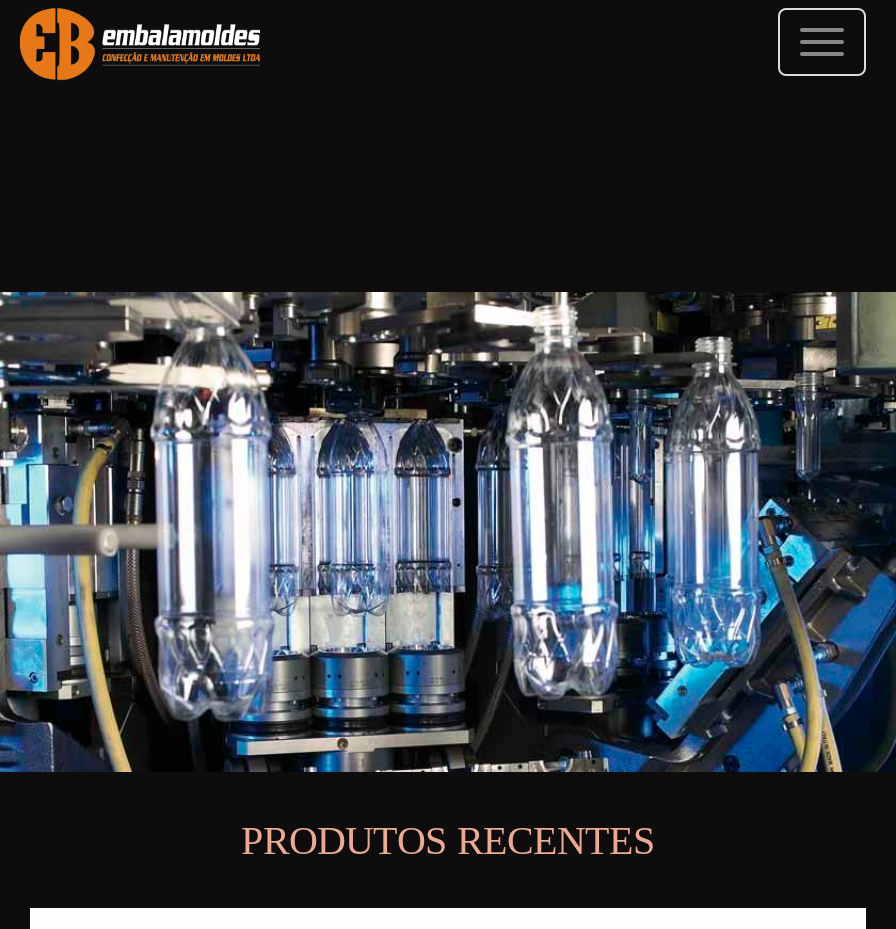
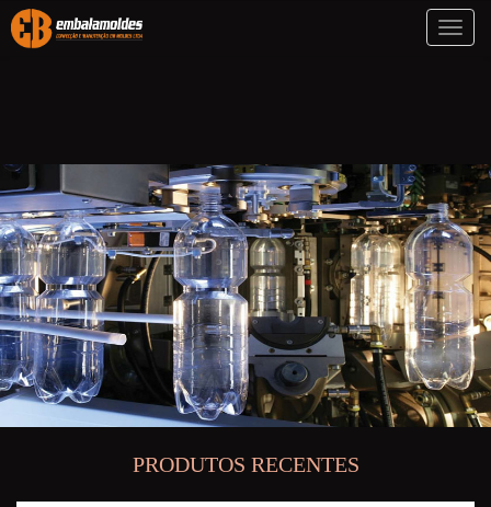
- [image]
+ [image]
